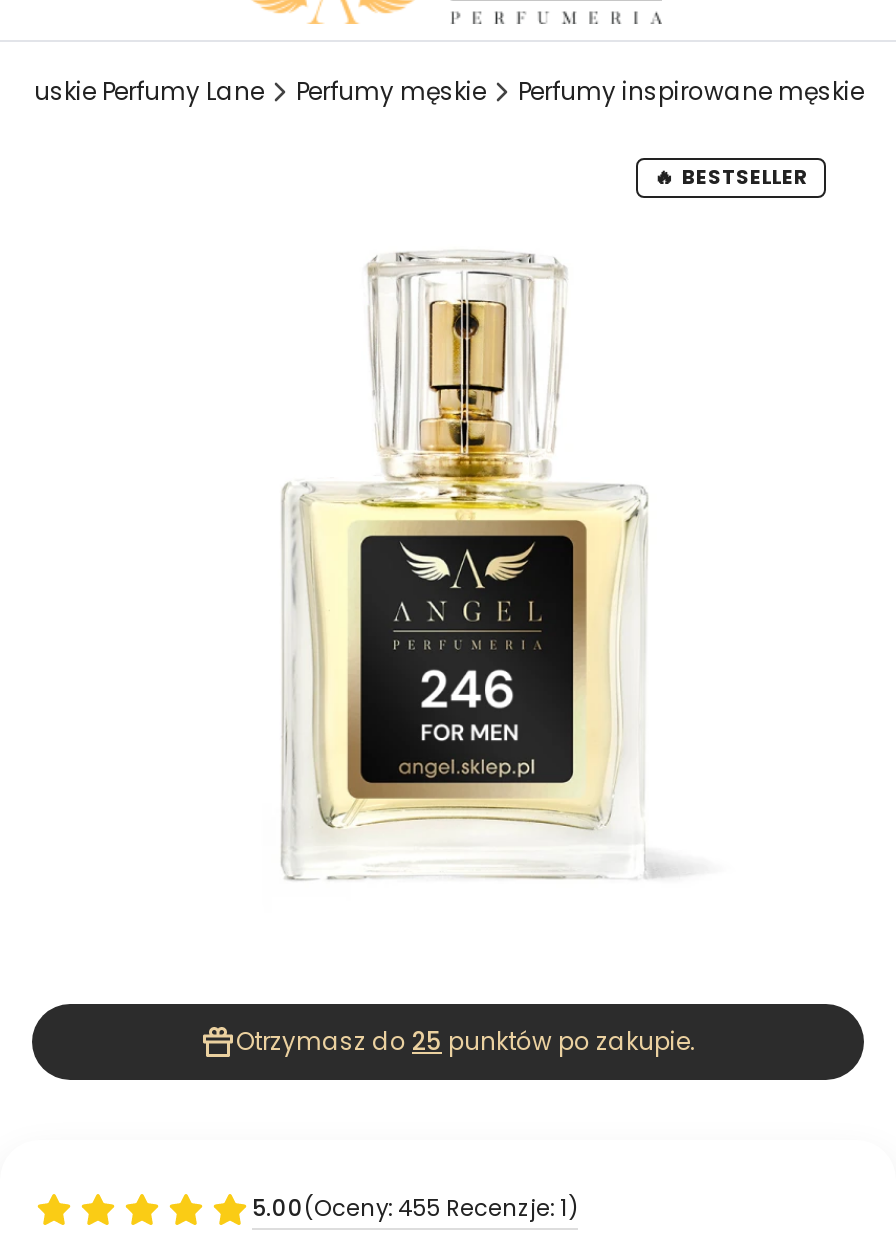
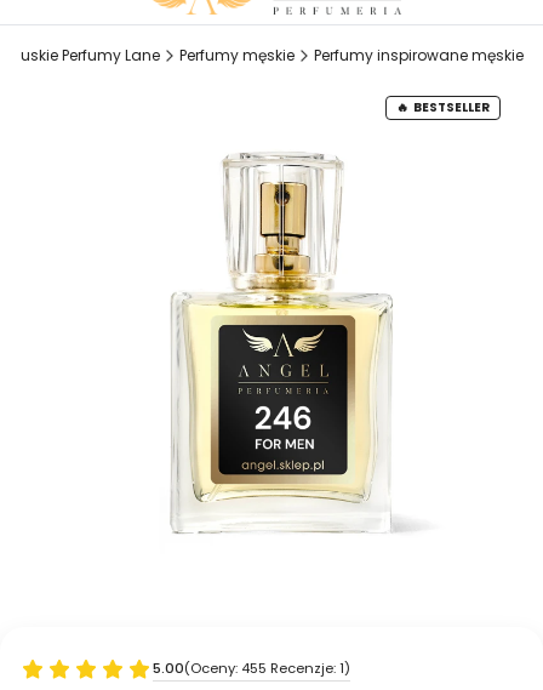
- Otrzymasz do 25 punktów po zakupie.
